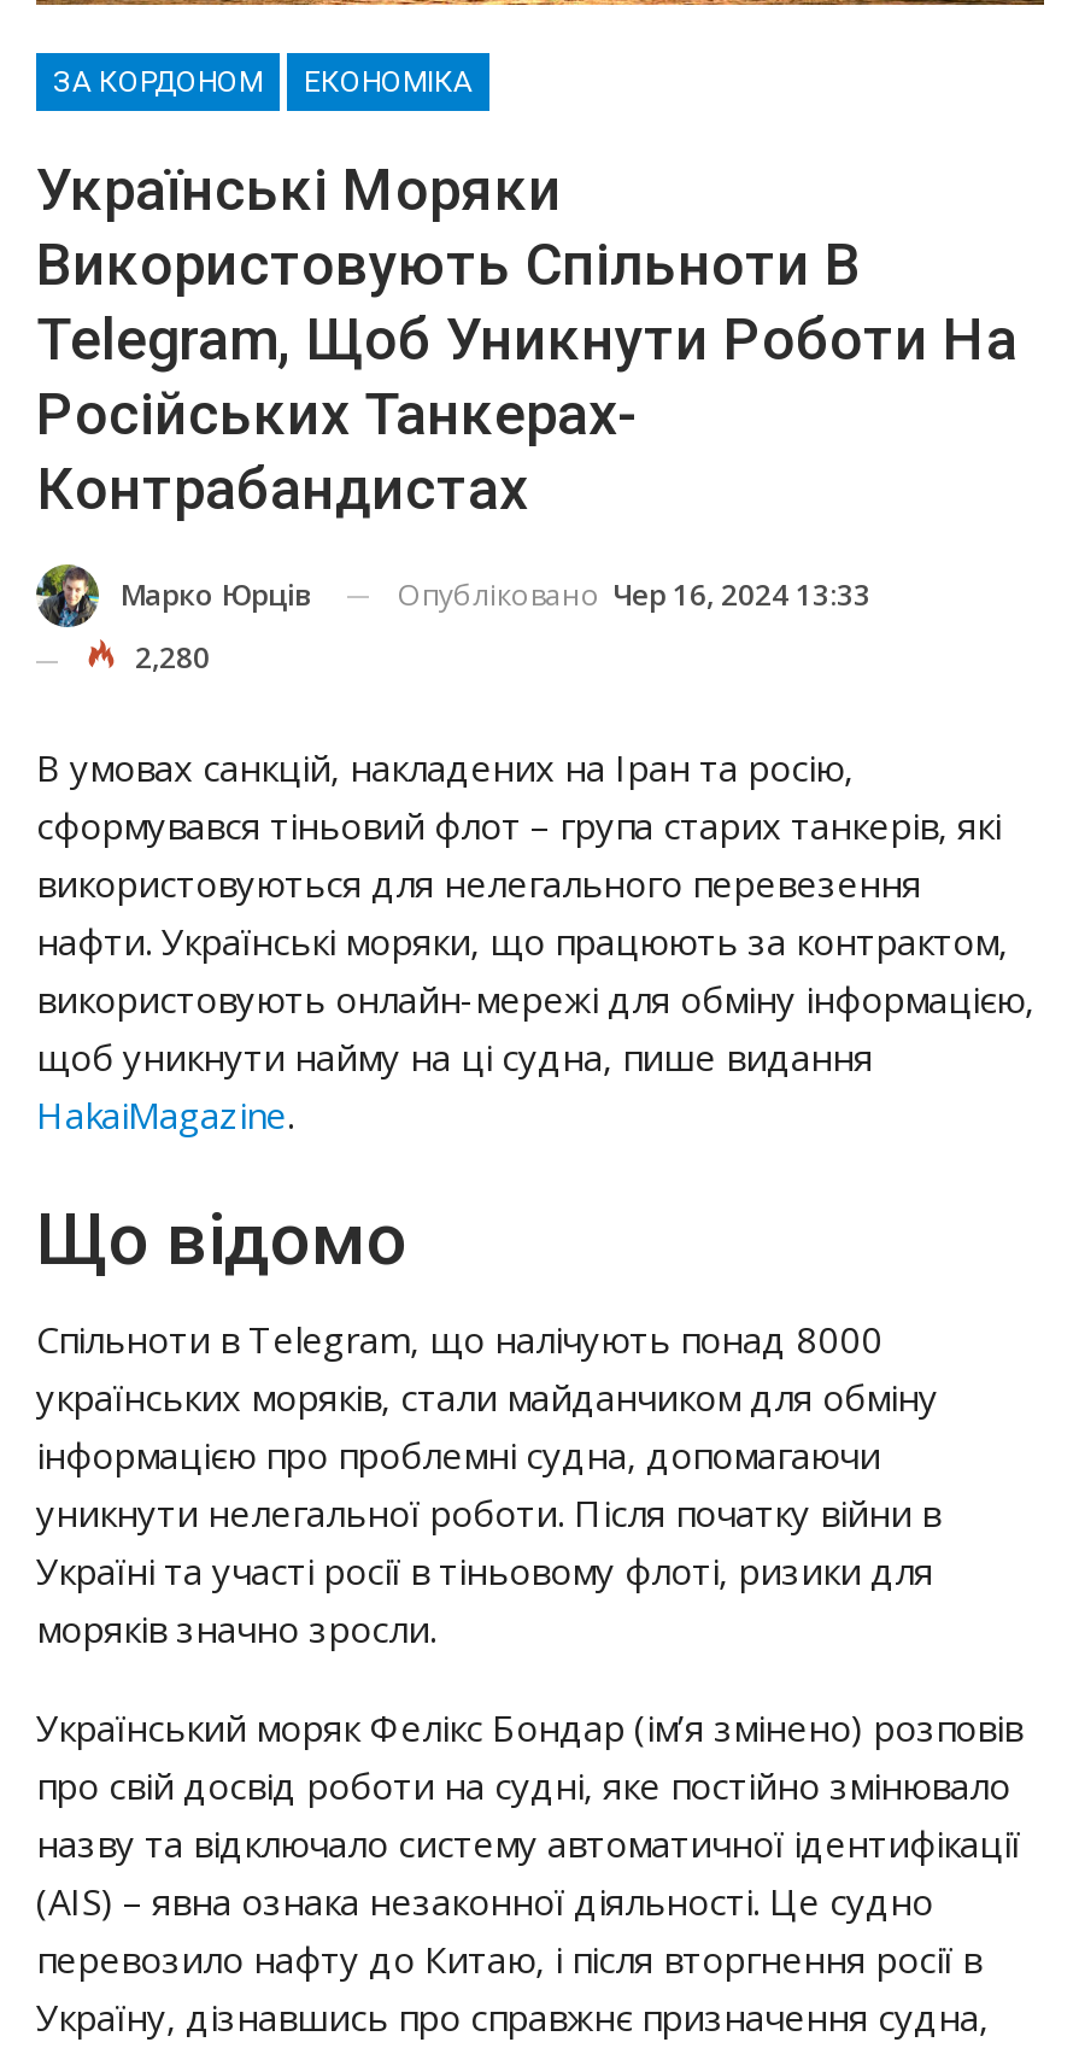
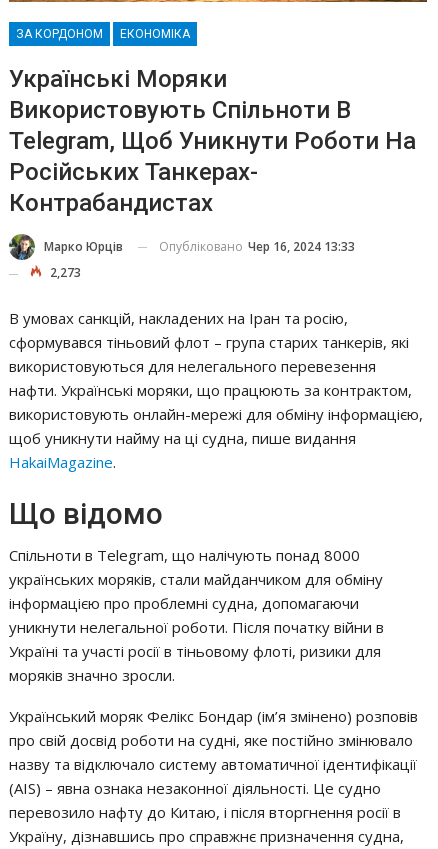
- 2,280
+ 2,273
